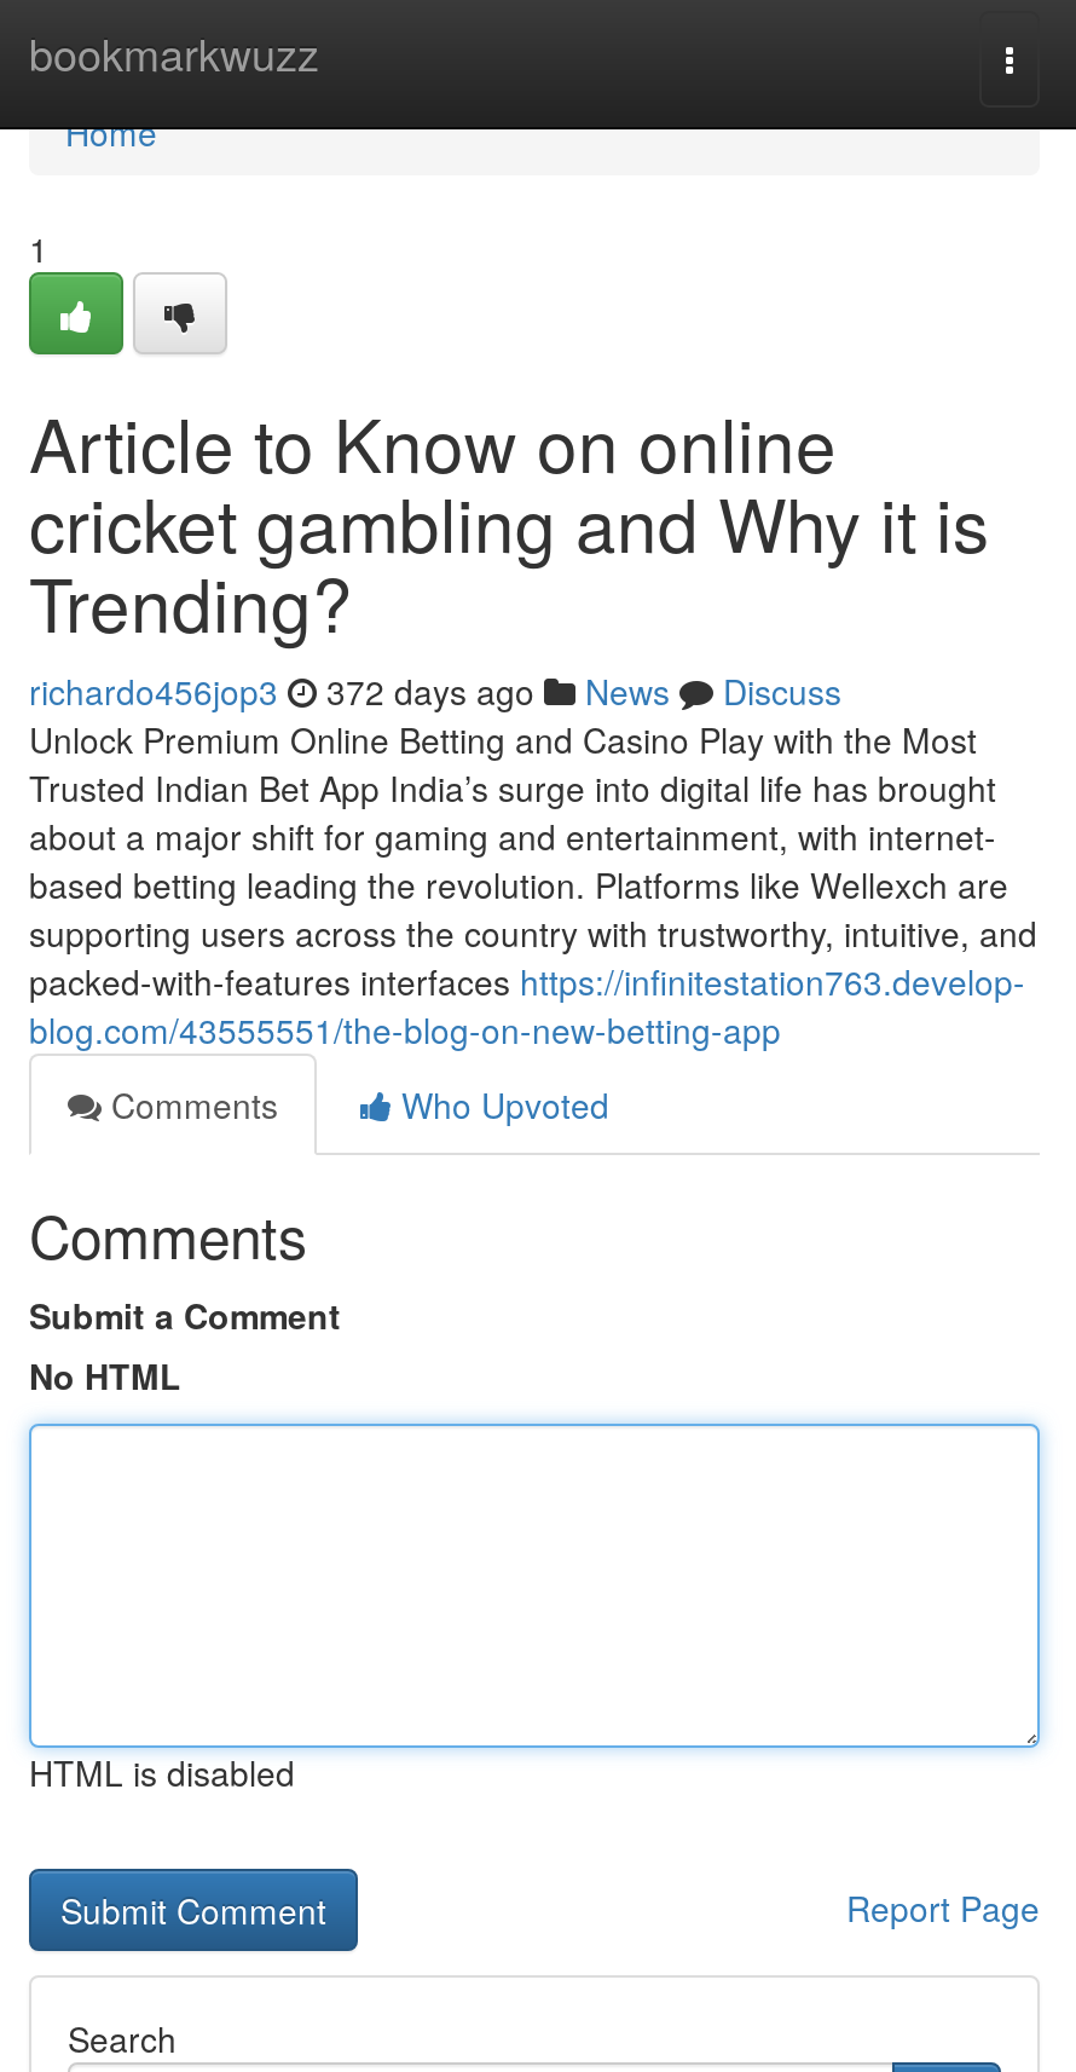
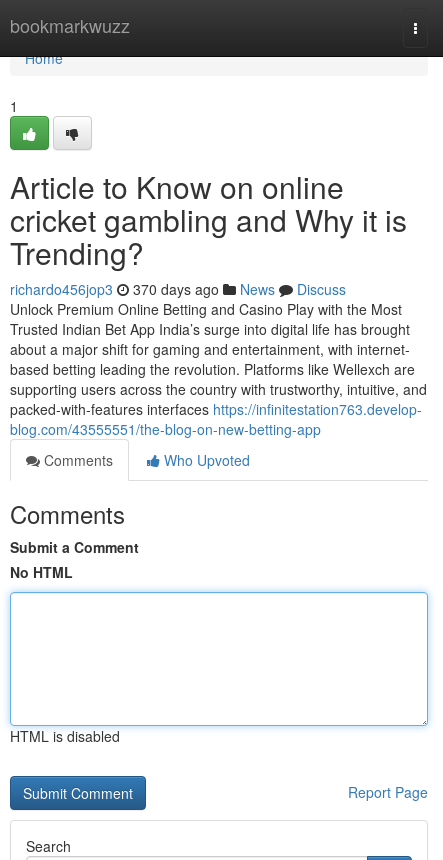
- richardo456jop3 372 days ago News Discuss
+ richardo456jop3 370 days ago News Discuss
